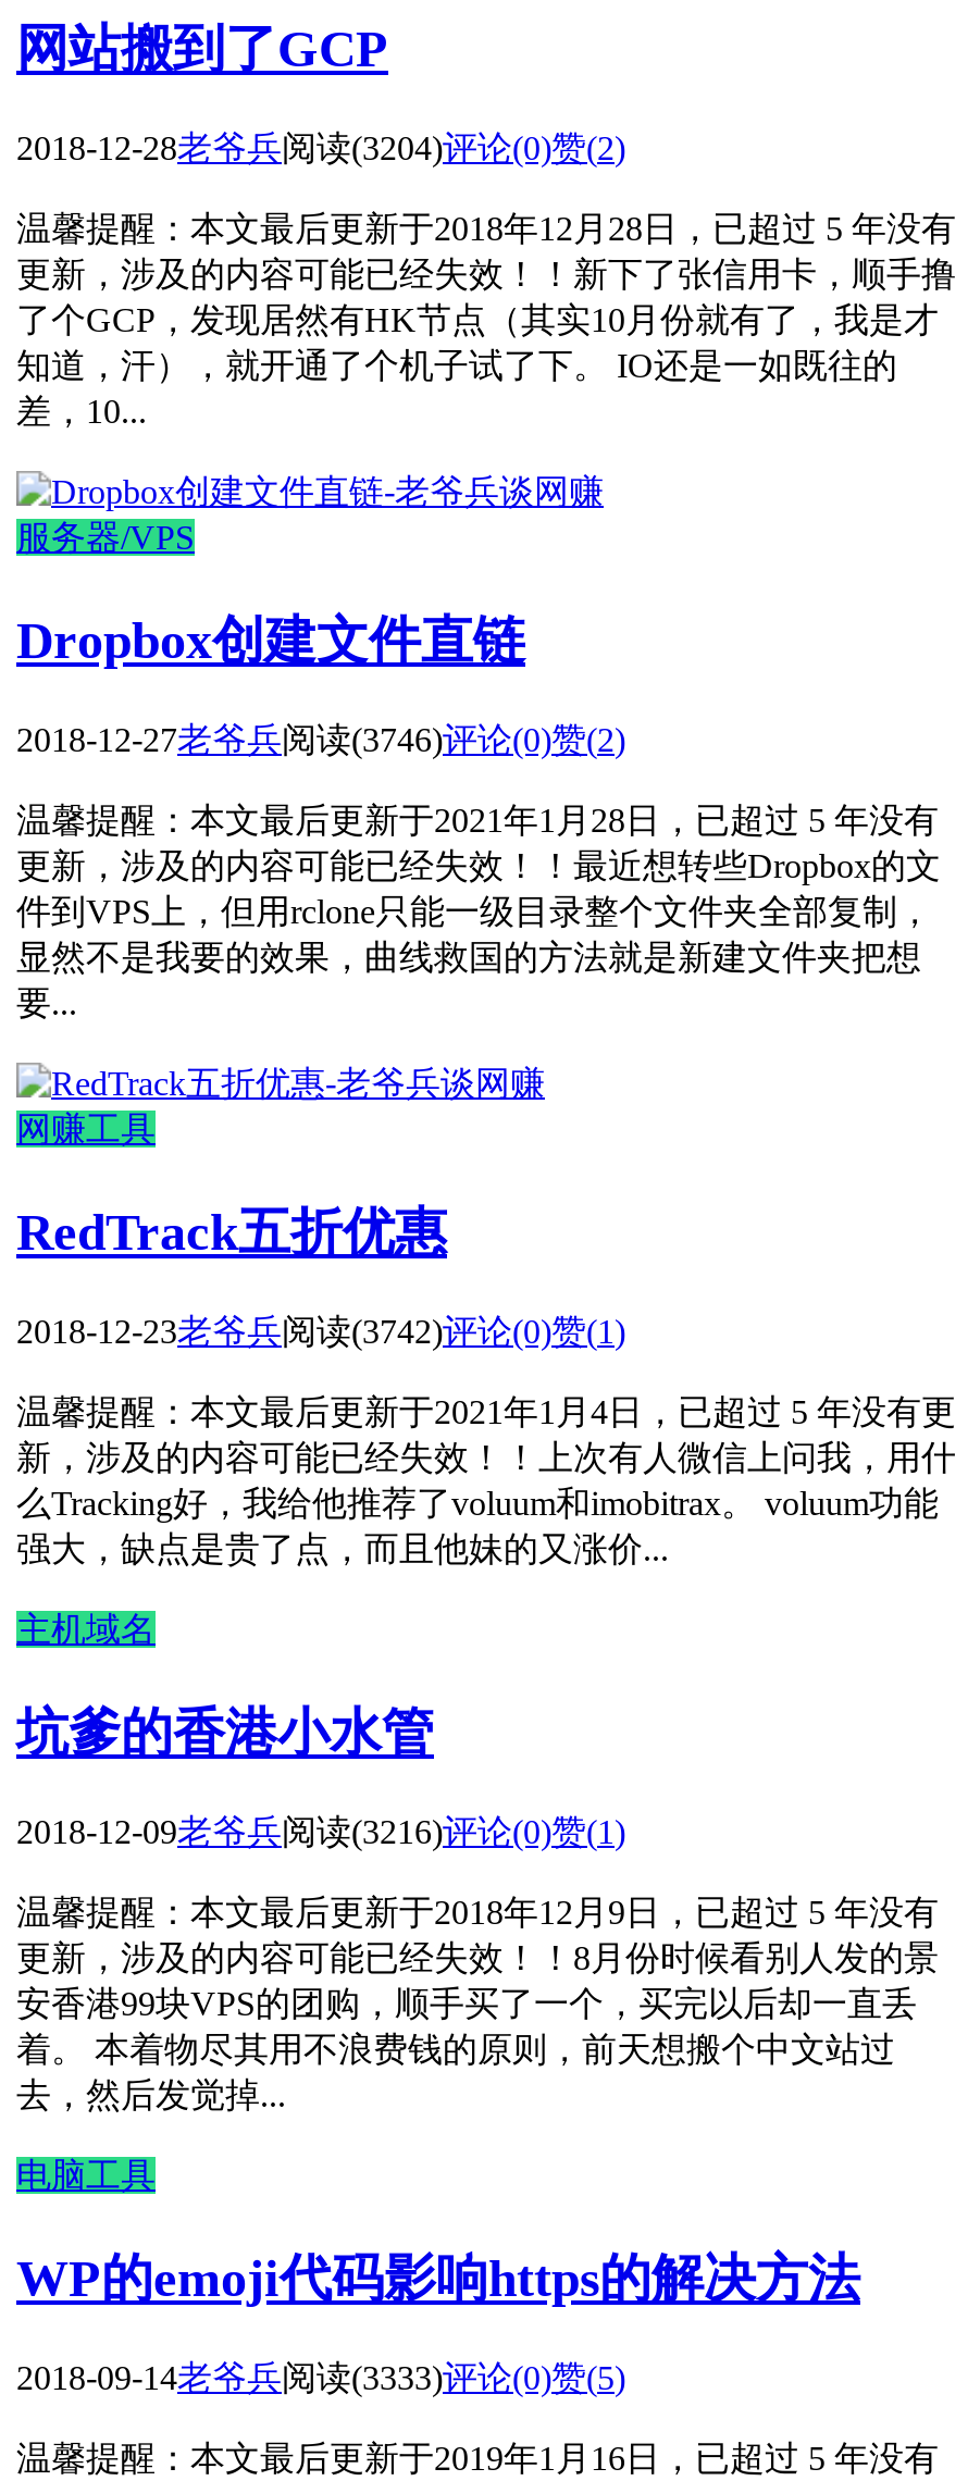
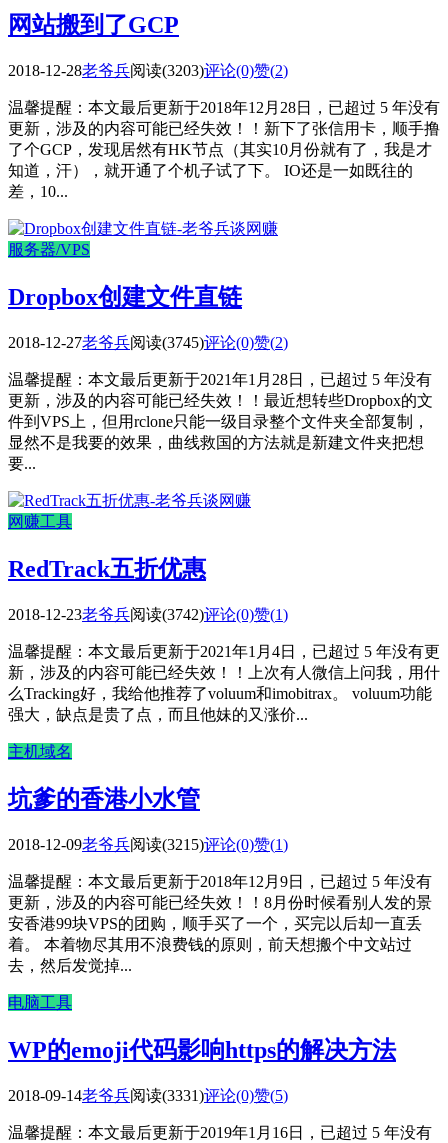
- 2018-12-28老爷兵阅读(3204)评论(0)赞(2)
+ 2018-12-28老爷兵阅读(3203)评论(0)赞(2)

- 2018-12-27老爷兵阅读(3746)评论(0)赞(2)
+ 2018-12-27老爷兵阅读(3745)评论(0)赞(2)

- 2018-12-09老爷兵阅读(3216)评论(0)赞(1)
+ 2018-12-09老爷兵阅读(3215)评论(0)赞(1)

- 2018-09-14老爷兵阅读(3333)评论(0)赞(5)
+ 2018-09-14老爷兵阅读(3331)评论(0)赞(5)
